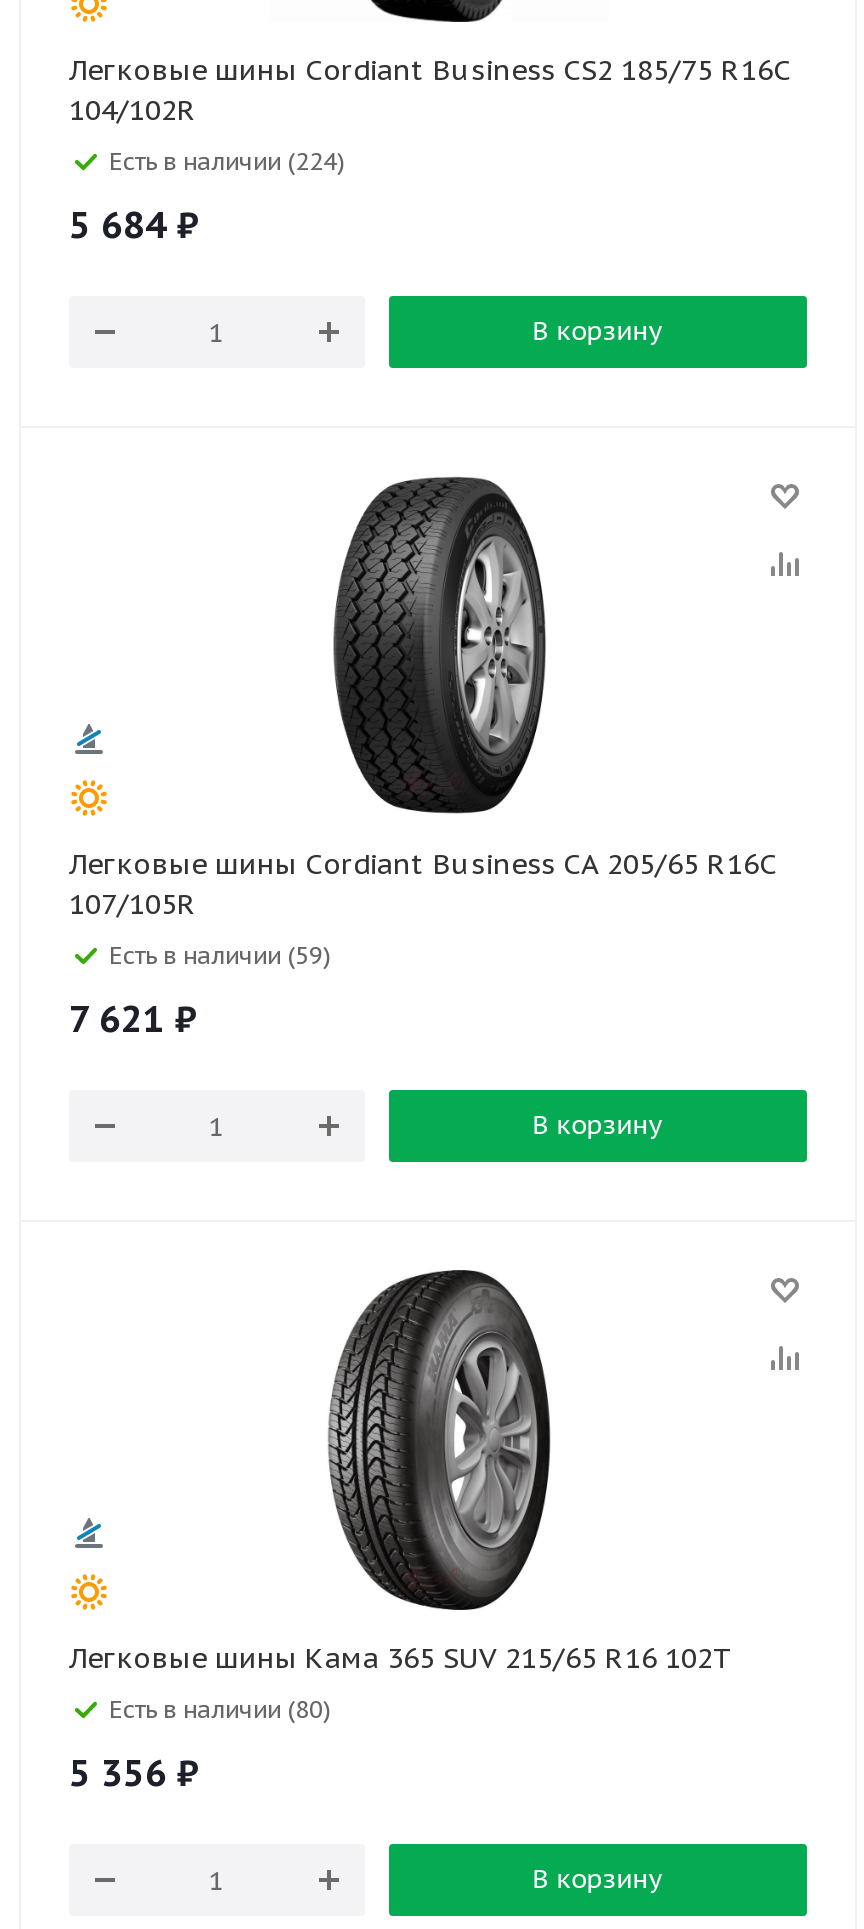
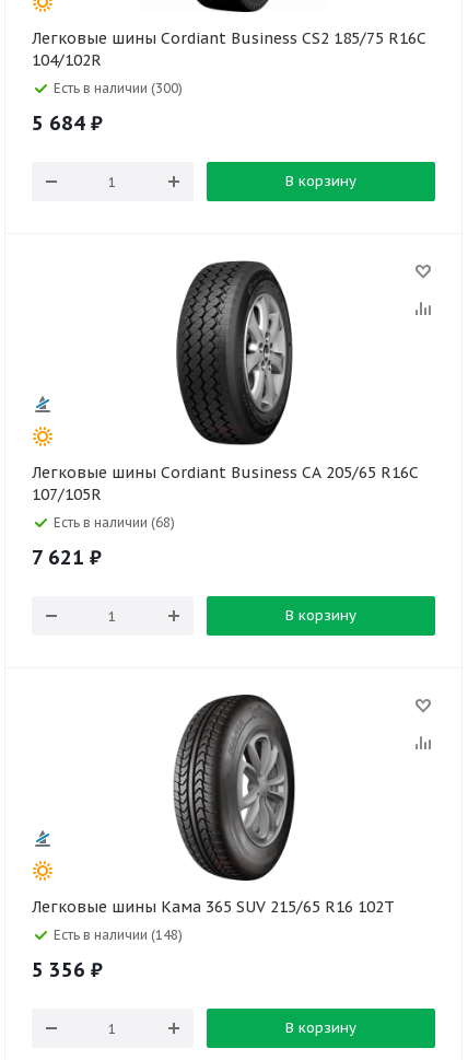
- Есть в наличии (224)
+ Есть в наличии (300)

- Есть в наличии (59)
+ Есть в наличии (68)

- Есть в наличии (80)
+ Есть в наличии (148)
